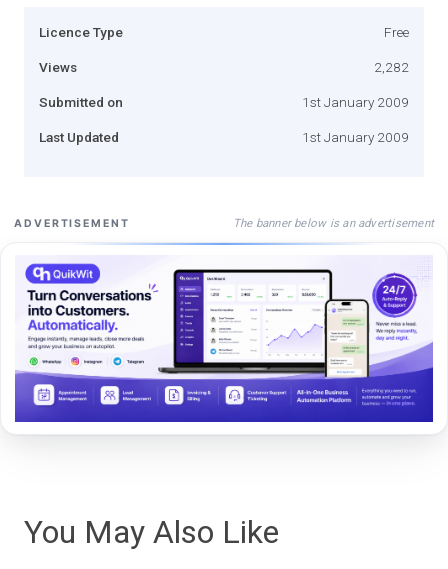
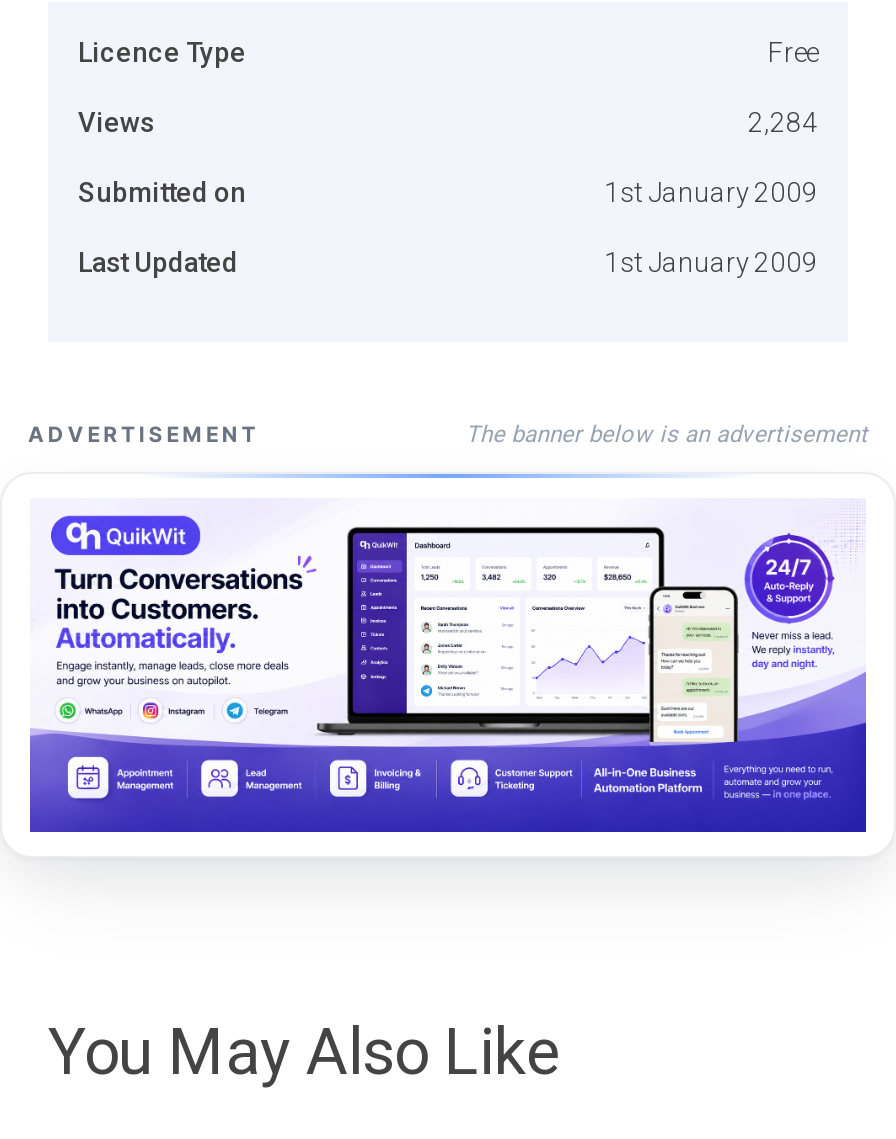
- 2,282
+ 2,284
